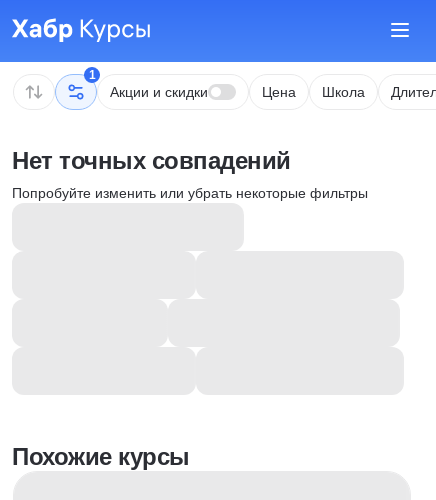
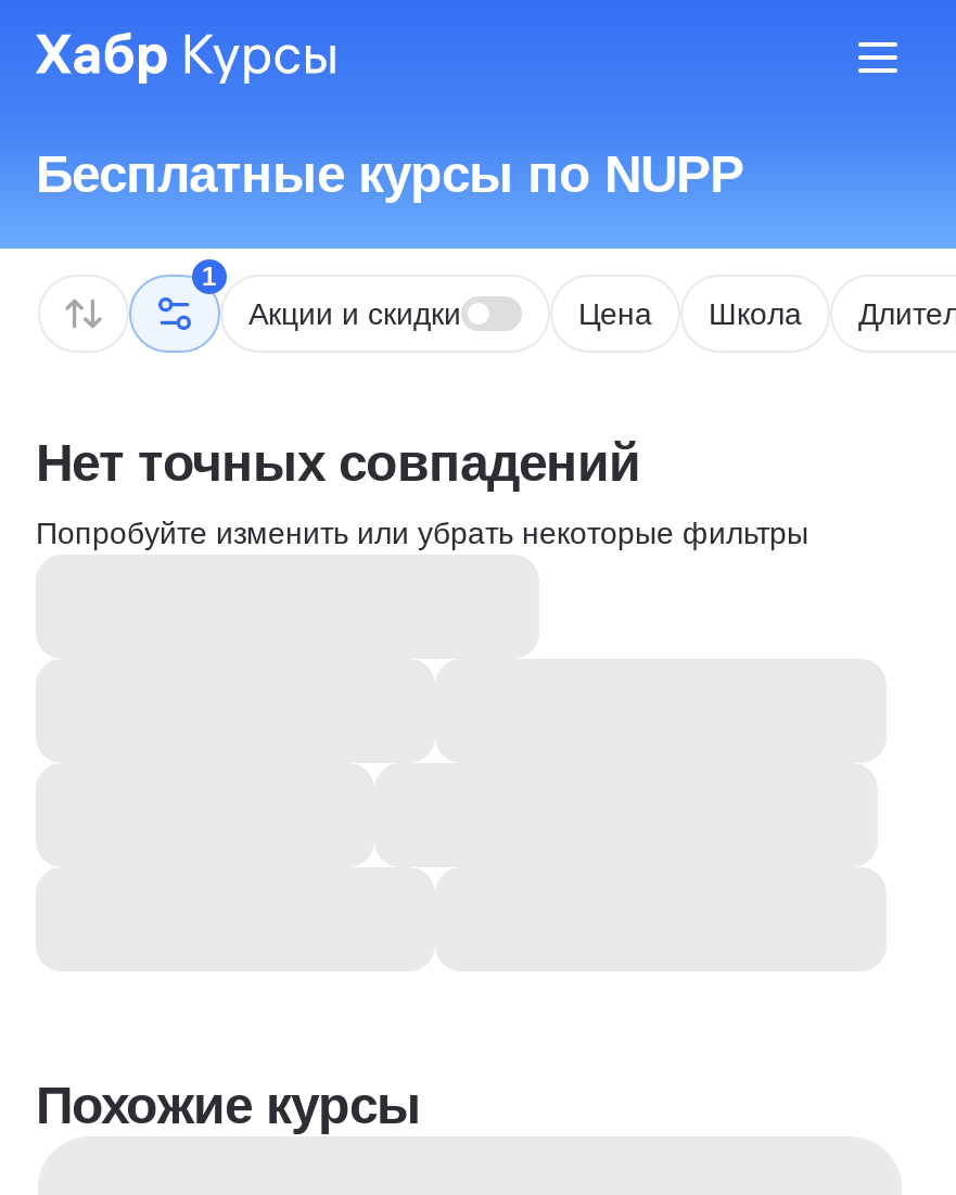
+ Бесплатные курсы по NUPP
